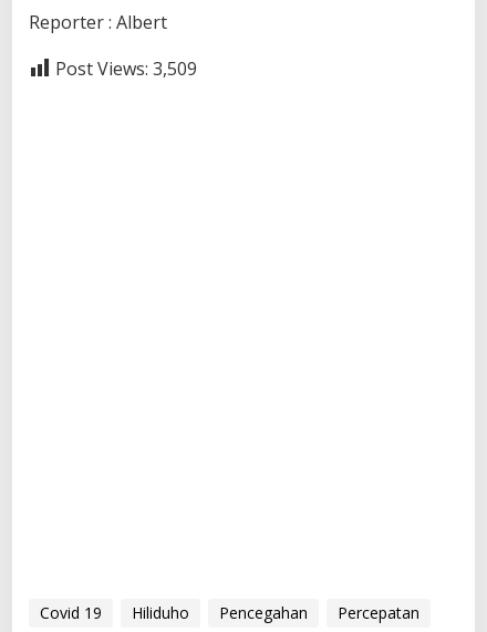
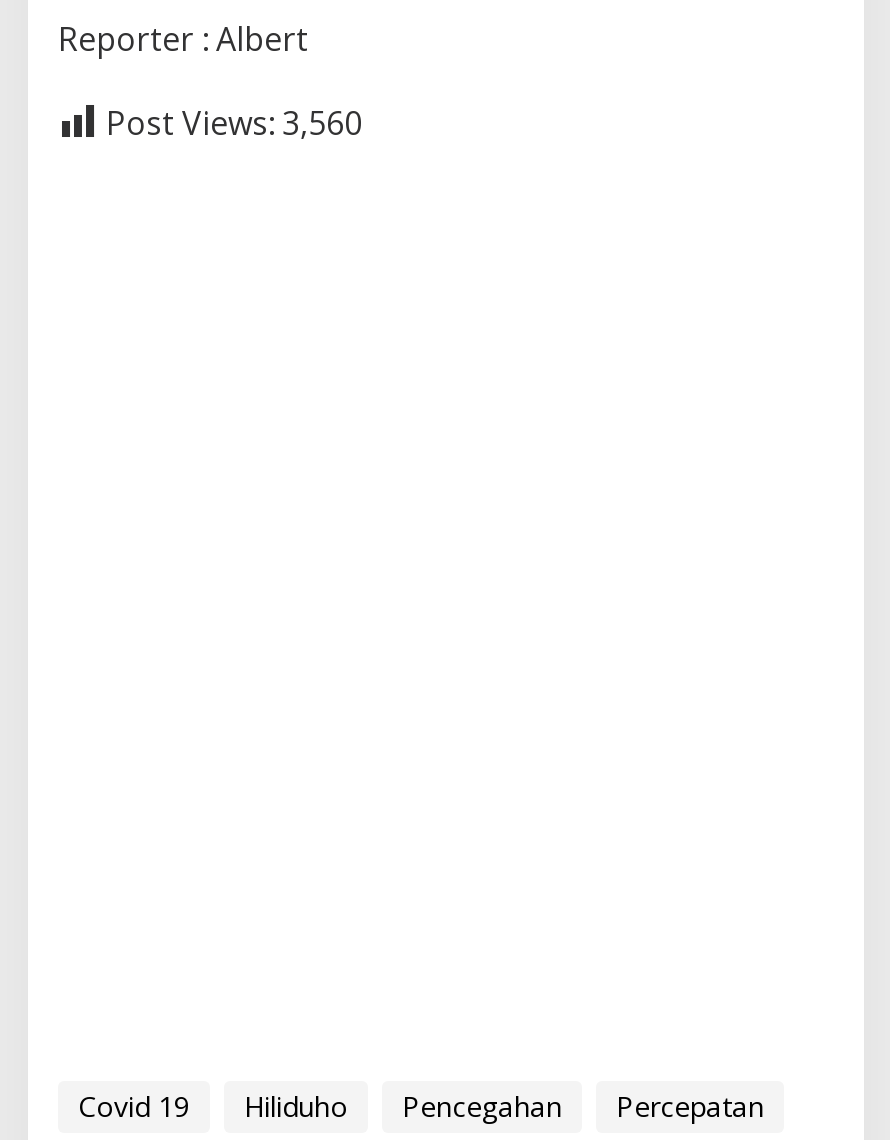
- Post Views: 3,509
+ Post Views: 3,560
